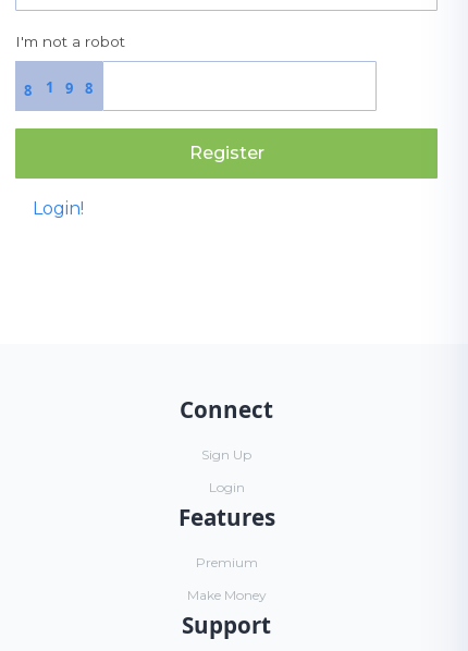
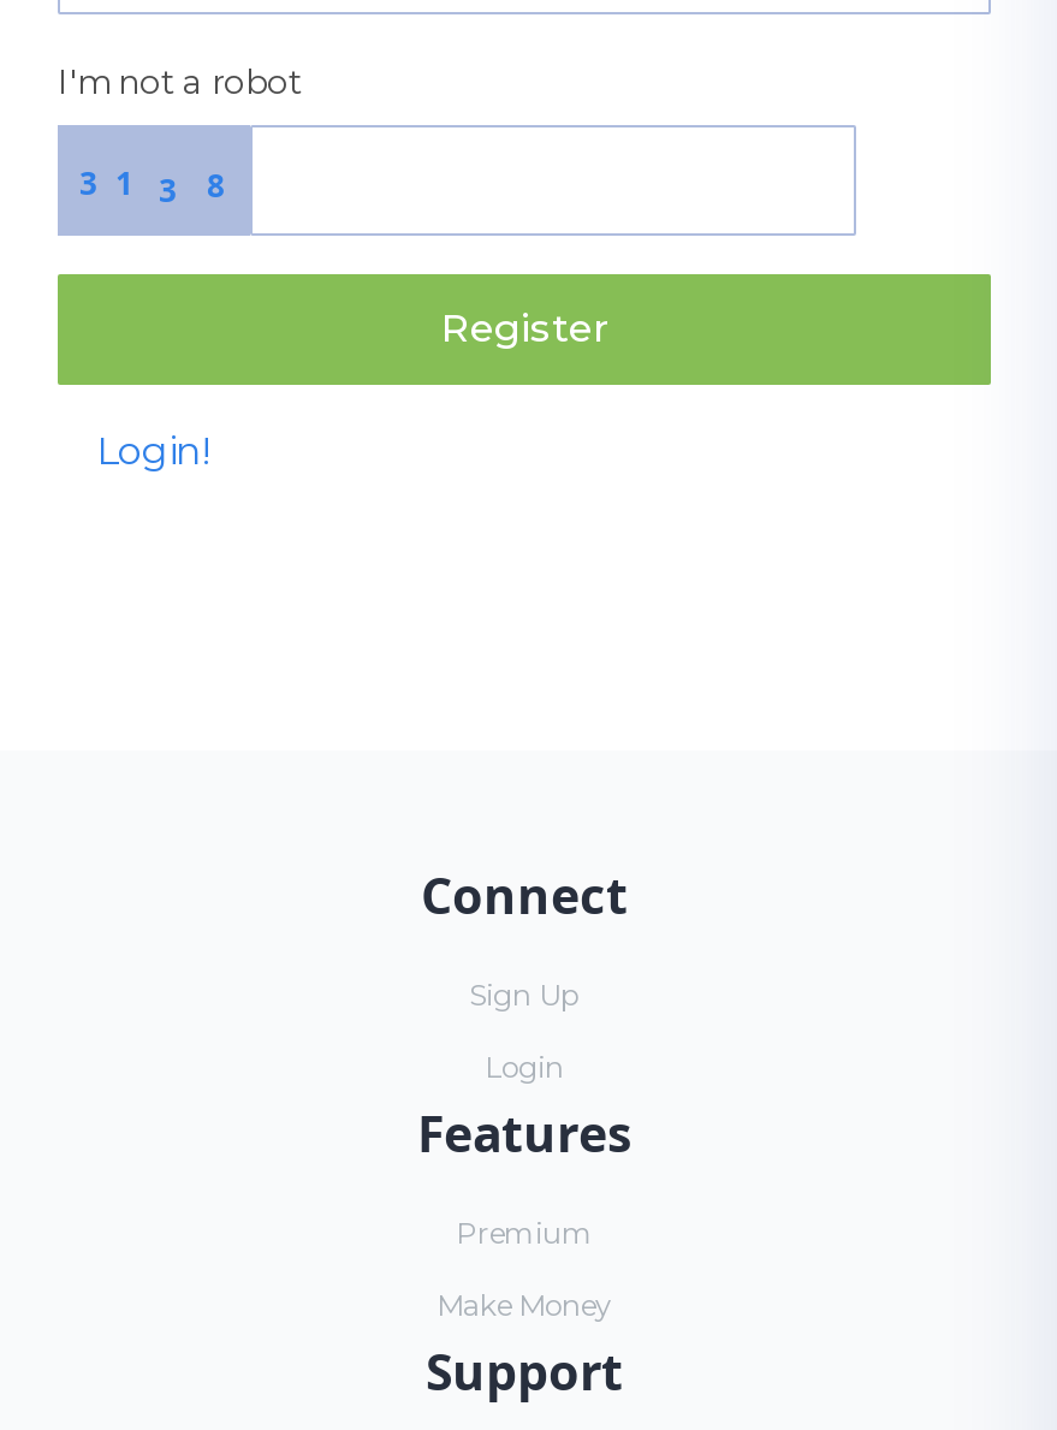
- 1
- 8
- 9
+ 3
+ 3 1
